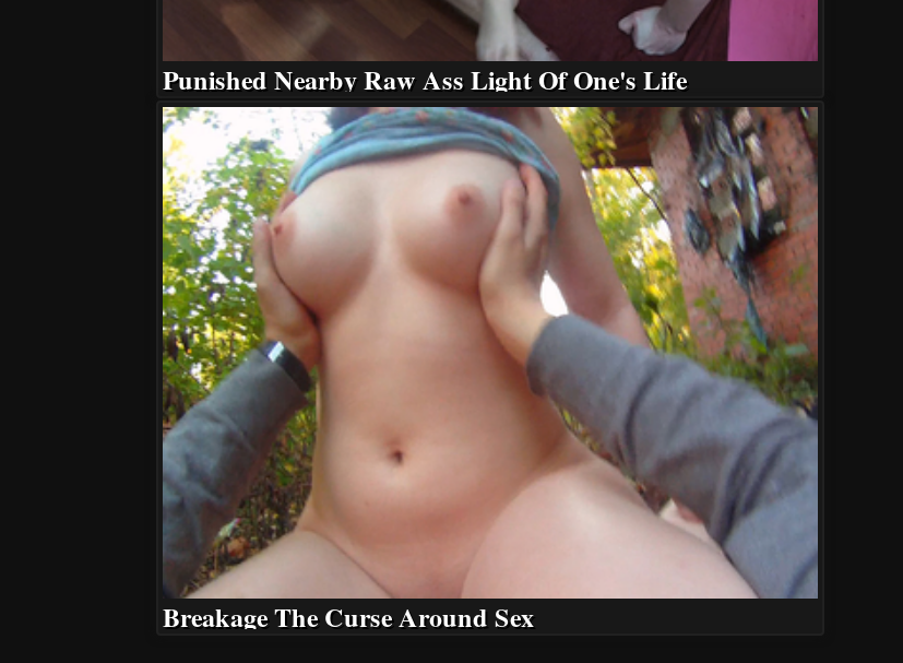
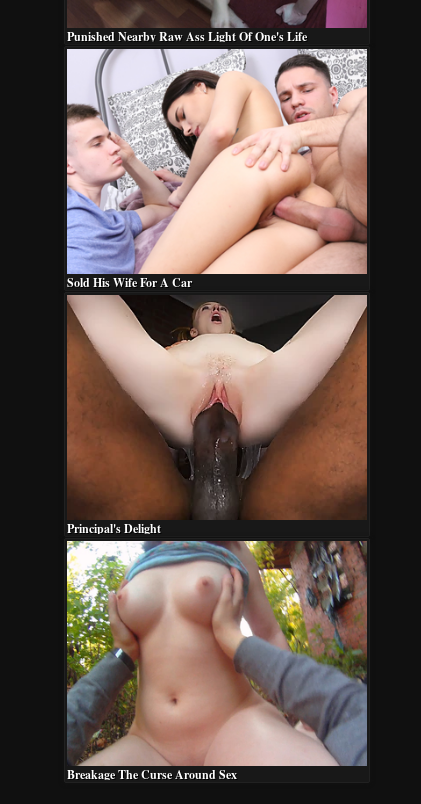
+ [image]
+ Sold His Wife For A Car

+ [image]
+ Principal's Delight
